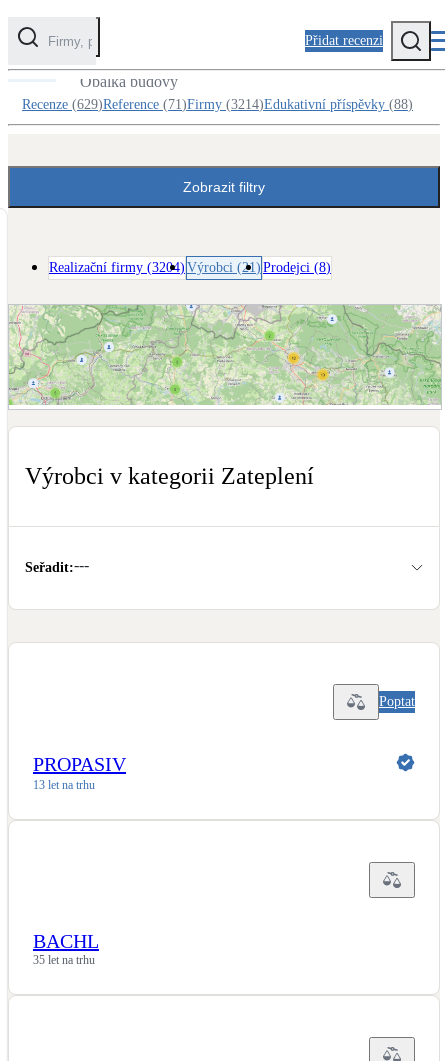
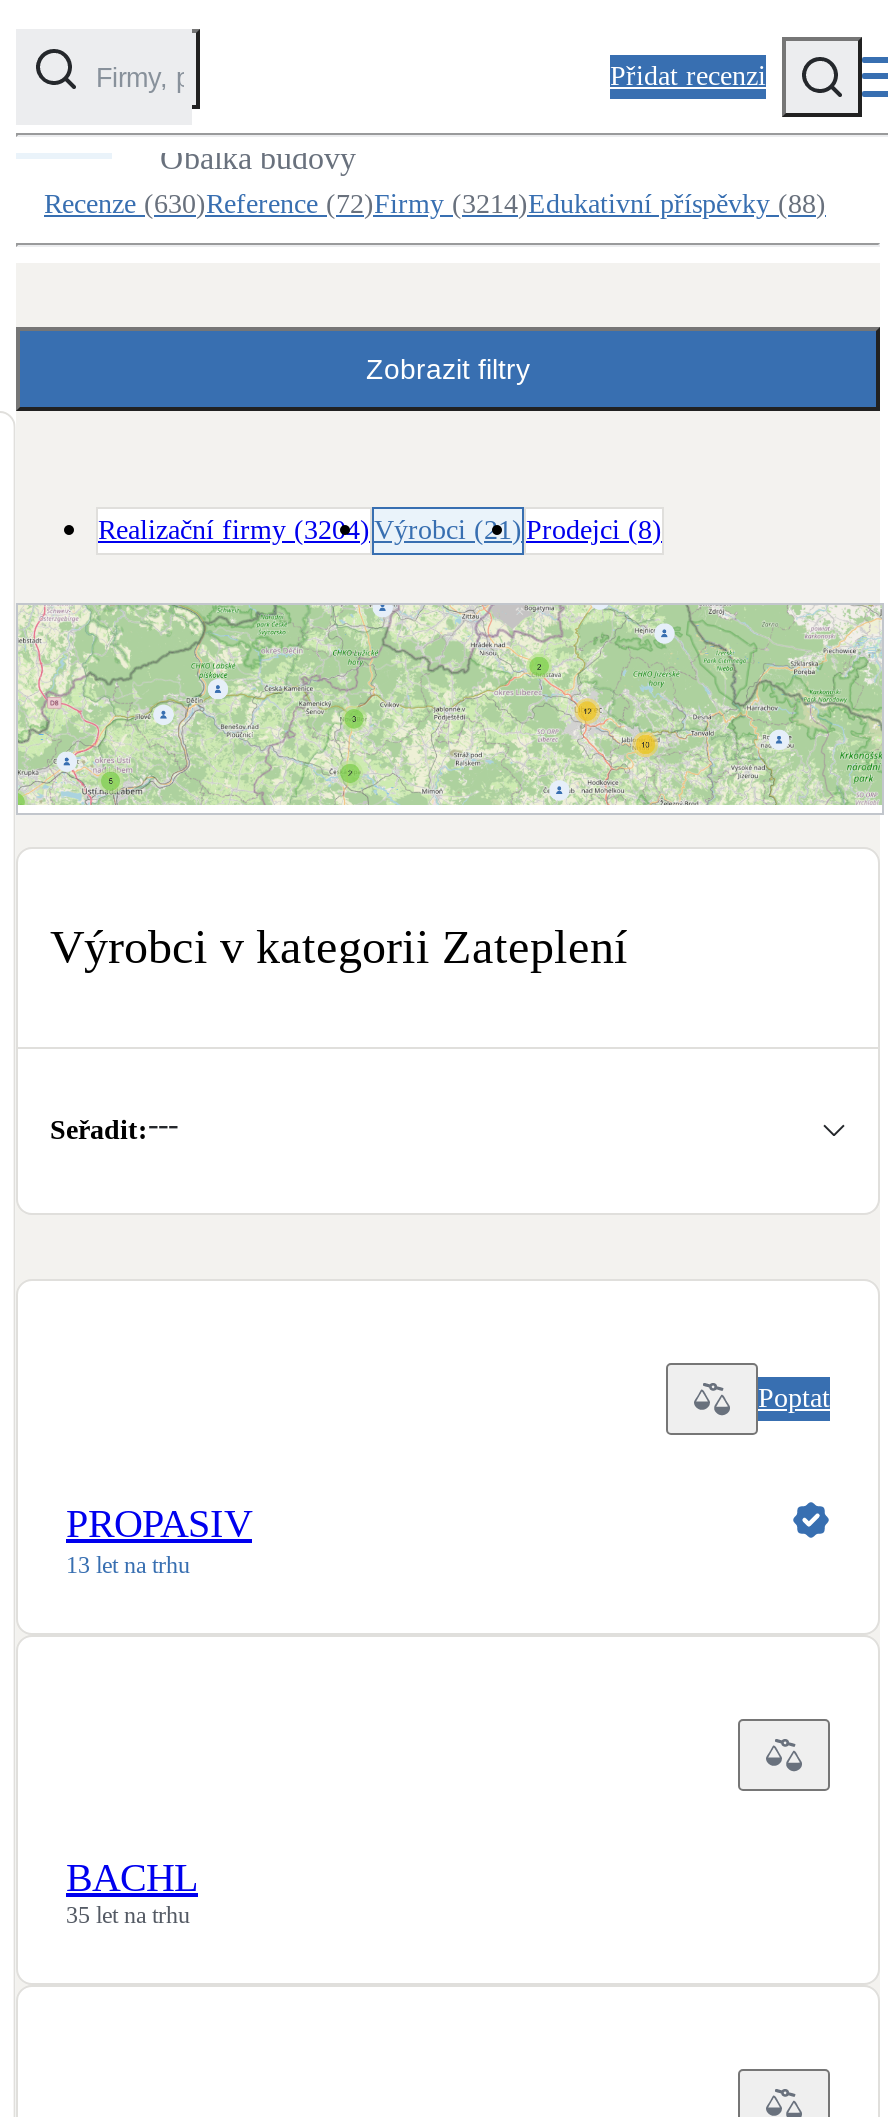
- Recenze (629)Reference (71)Firmy (3214)Edukativní příspěvky (88)
+ Recenze (630)Reference (72)Firmy (3214)Edukativní příspěvky (88)
